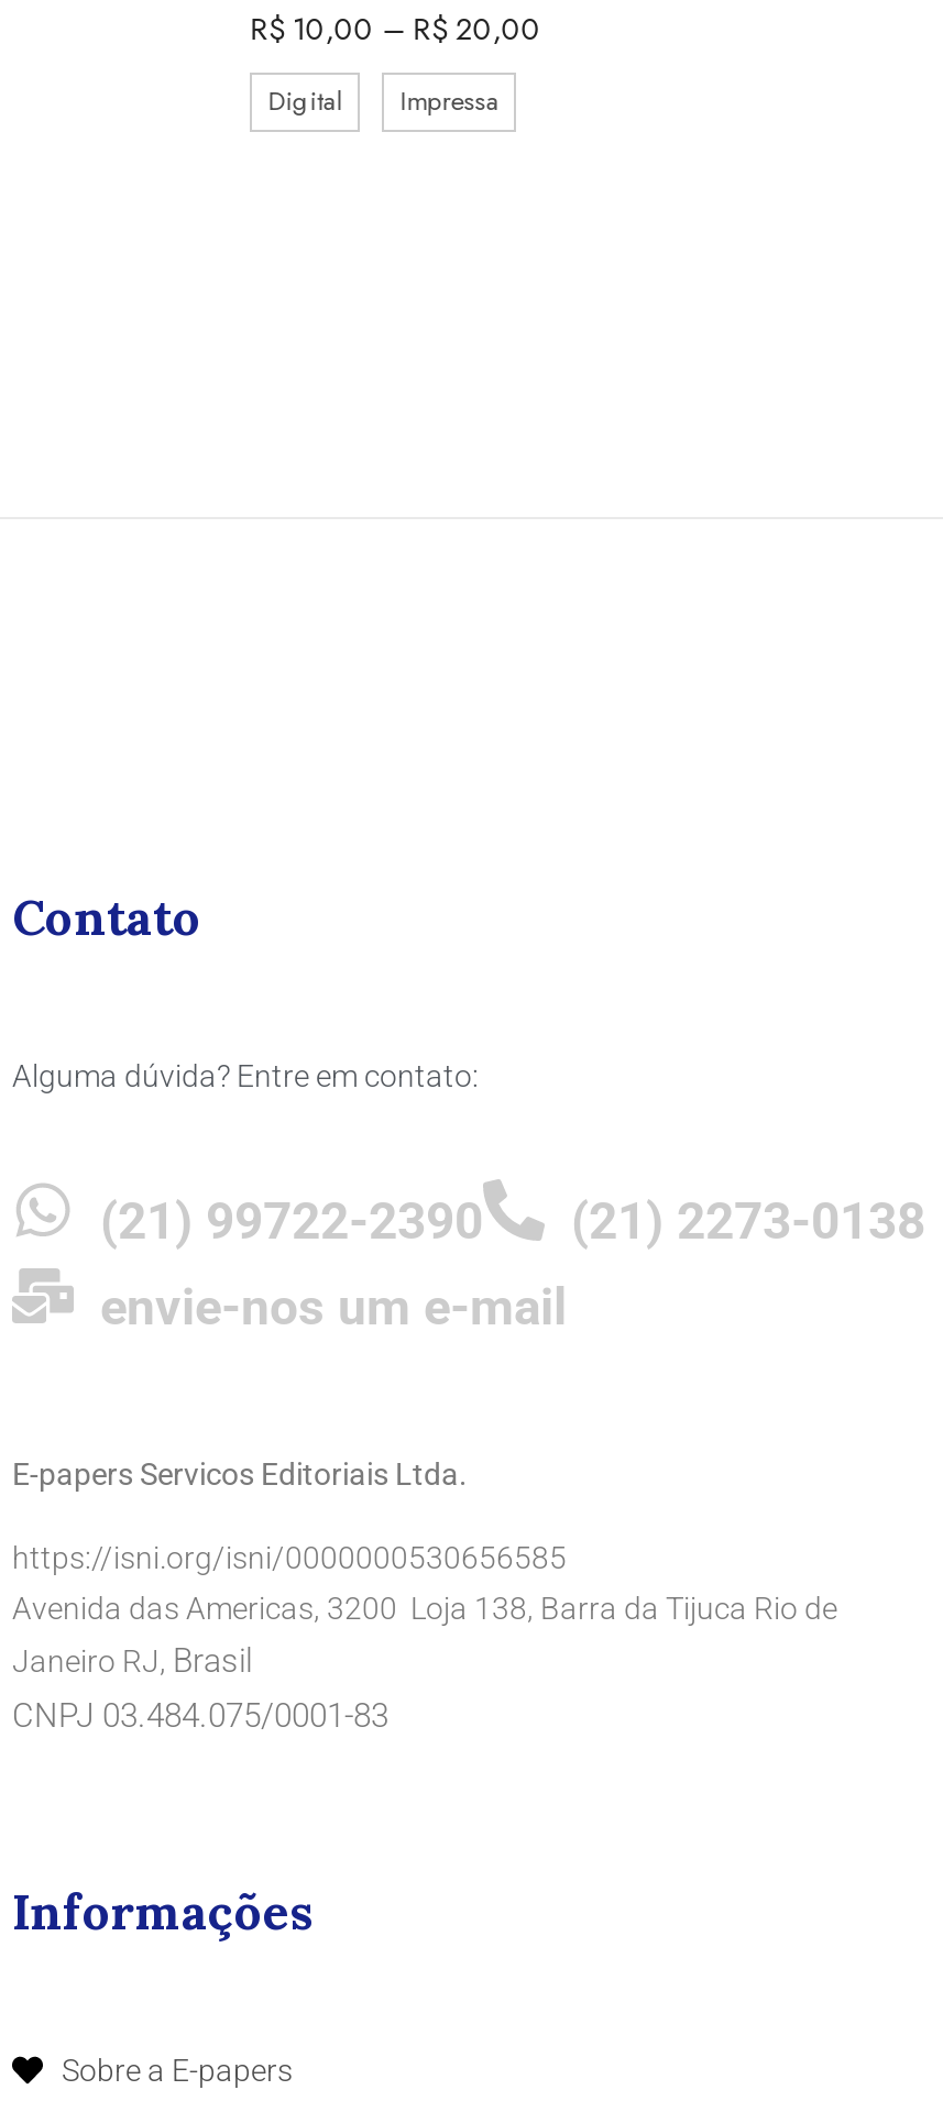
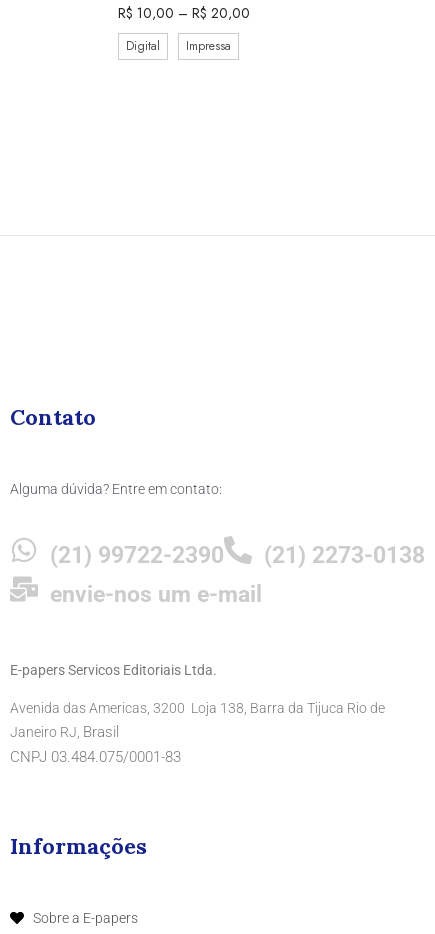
- https://isni.org/isni/0000000530656585
